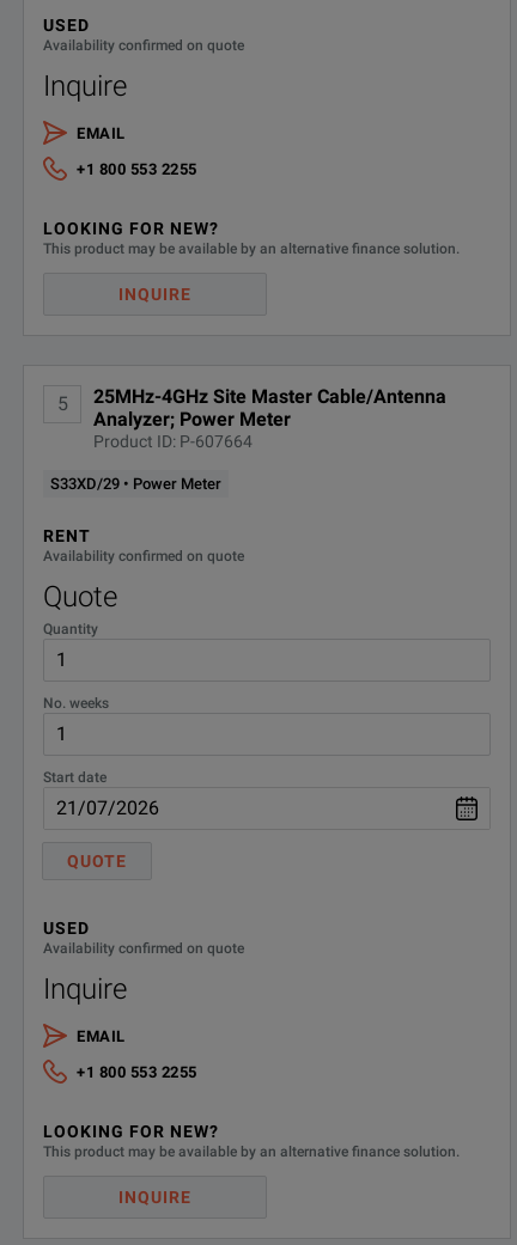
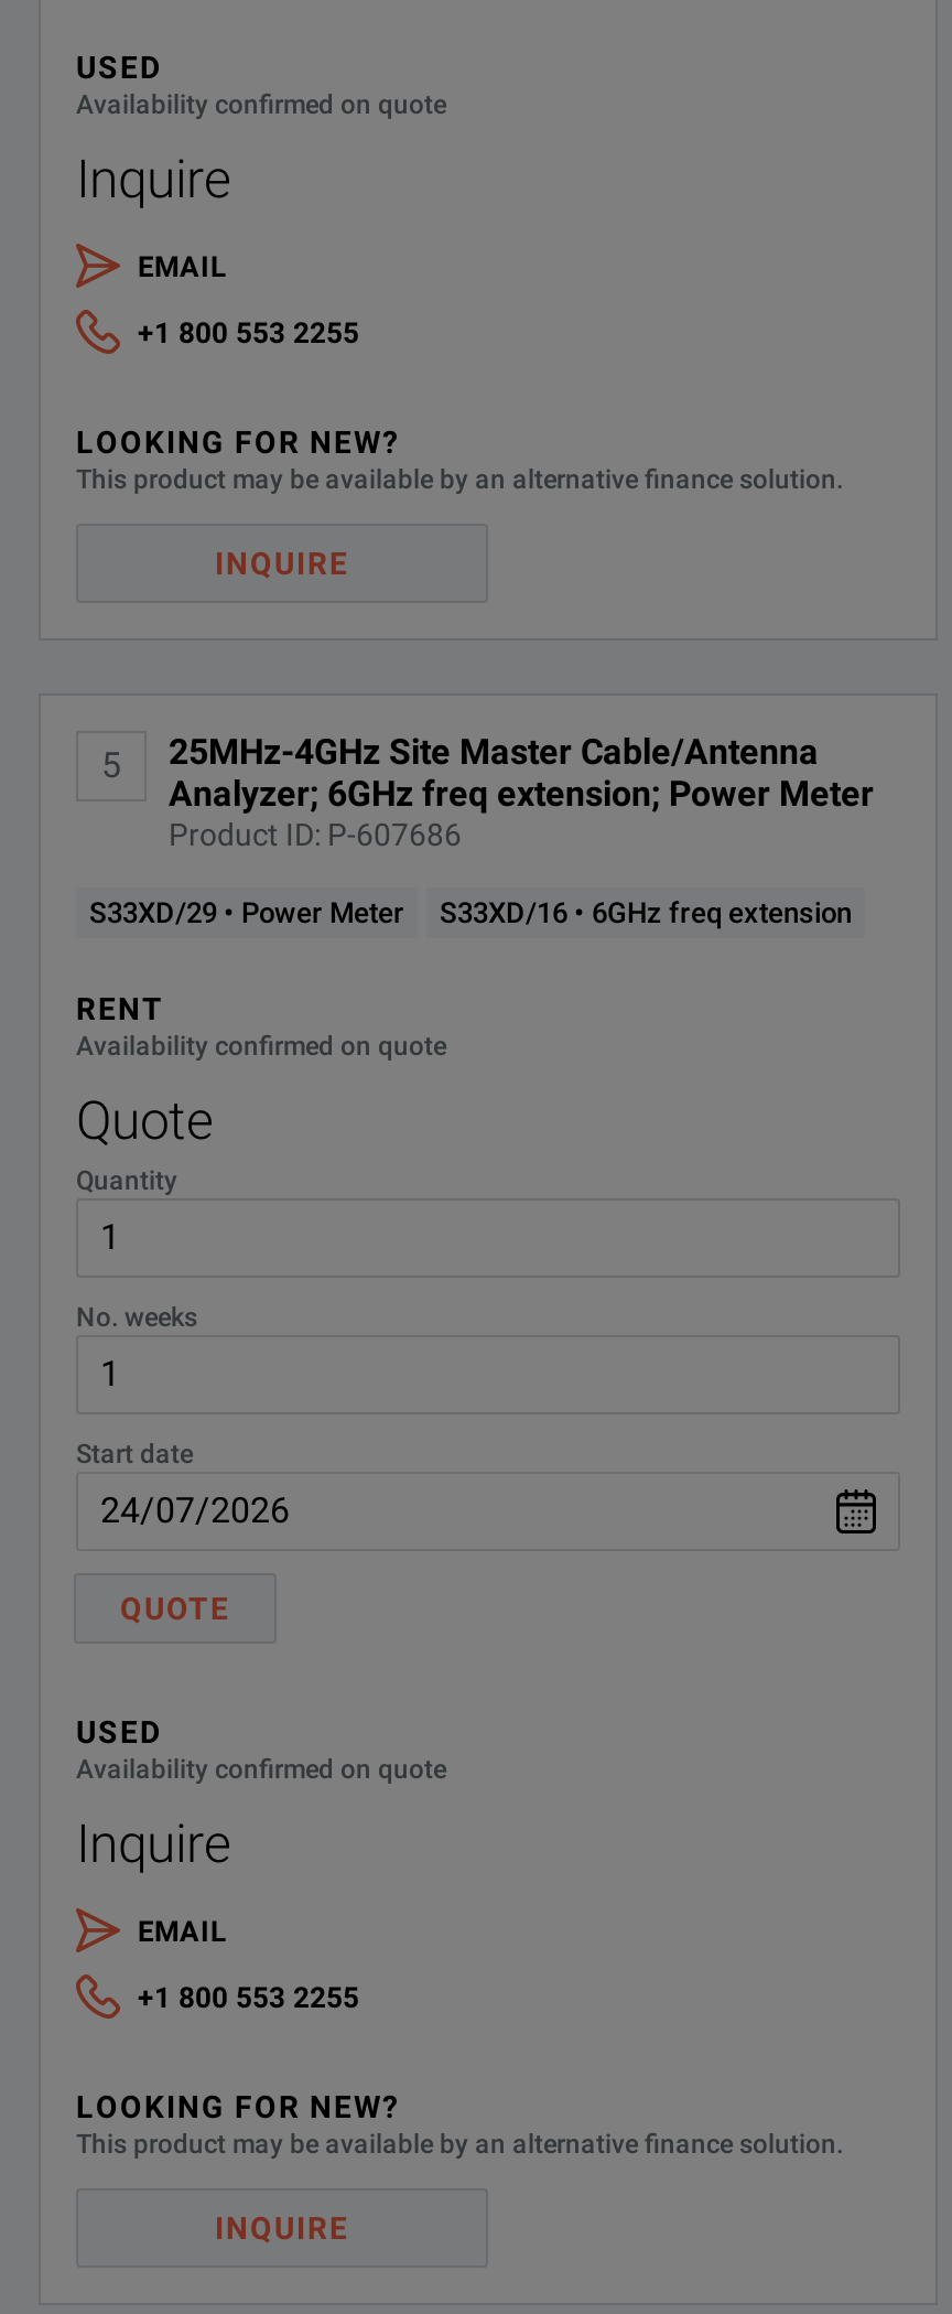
- Analyzer; Power Meter
- Product ID: P-607664
+ Analyzer; 6GHz freq extension; Power Meter
+ Product ID: P-607686

+ S33XD/16 • 6GHz freq extension
